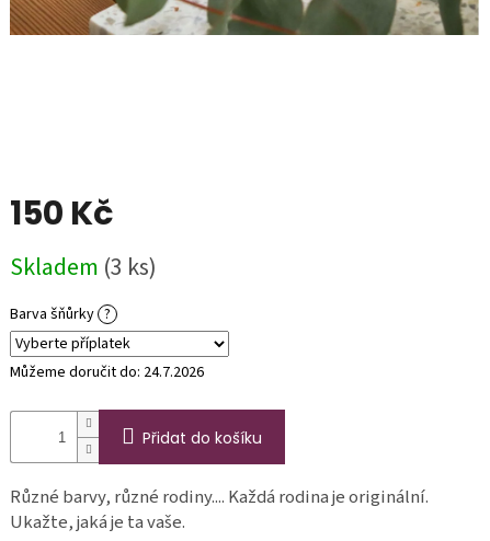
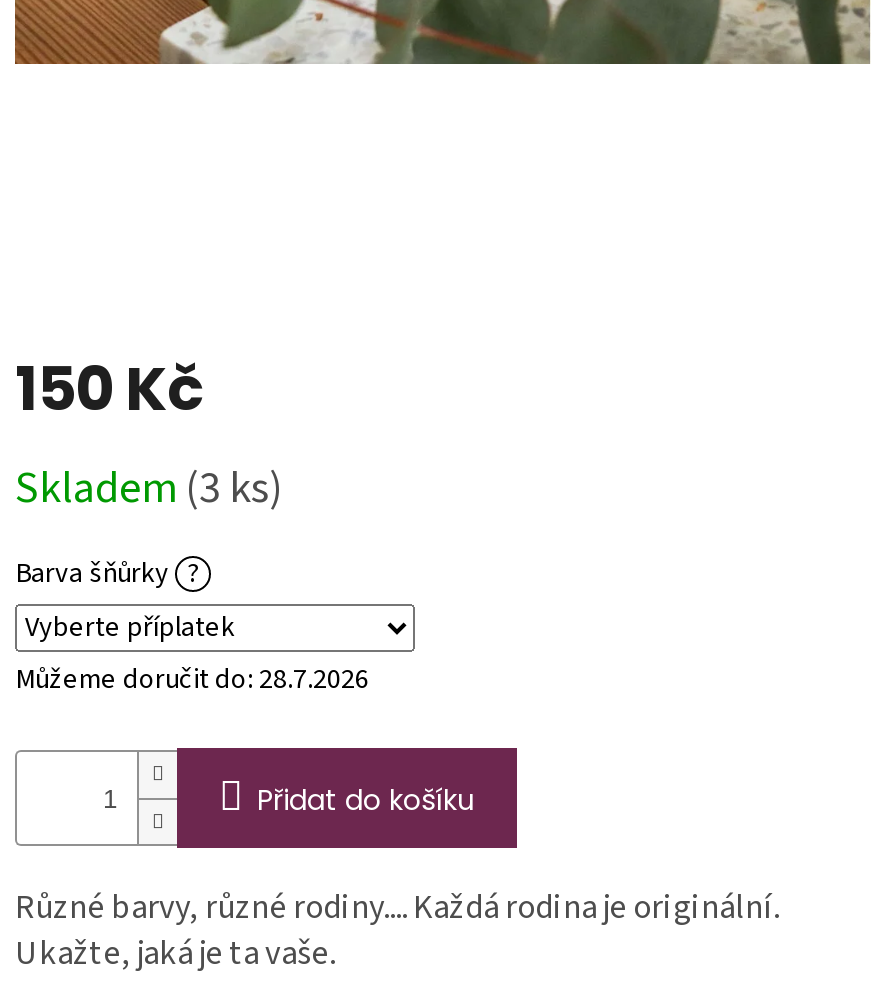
- Můžeme doručit do: 24.7.2026
+ Můžeme doručit do: 28.7.2026
